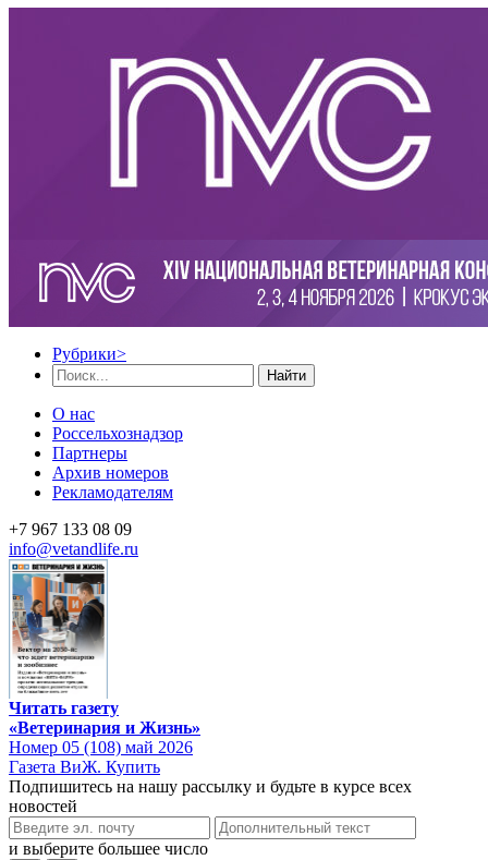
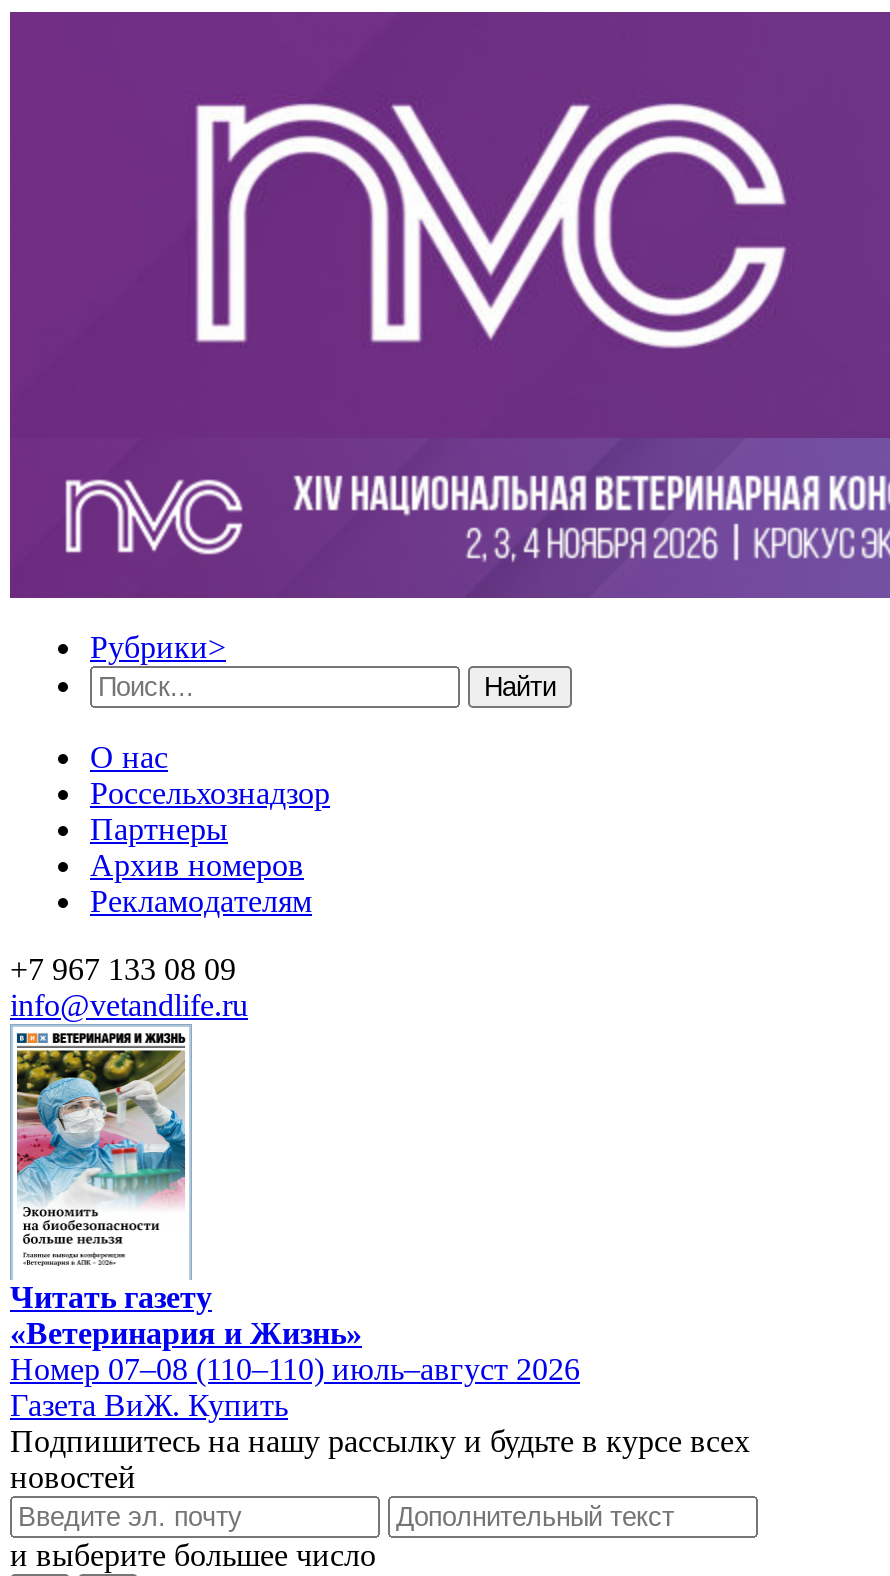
- [image]
+ [image]

- Номер 05 (108) май 2026
+ Номер 07–08 (110–110) июль–август 2026
